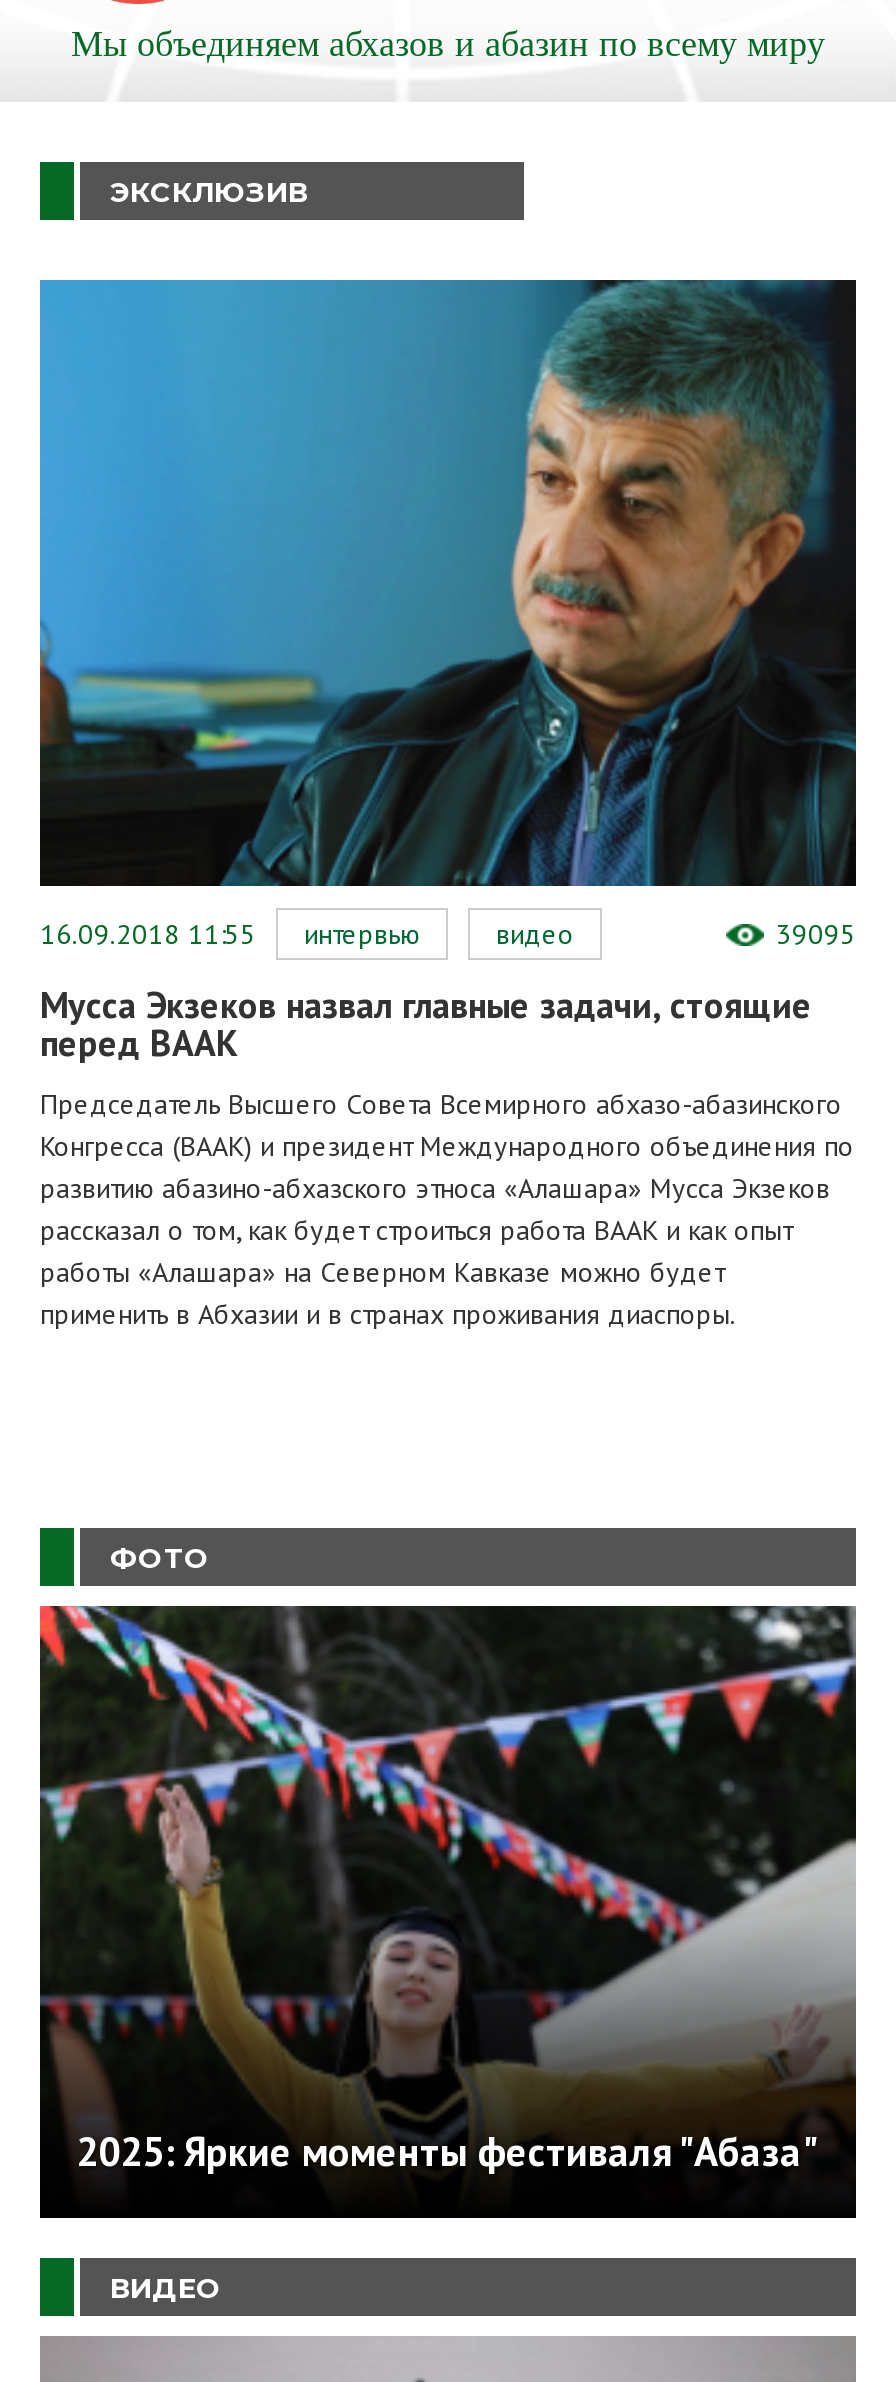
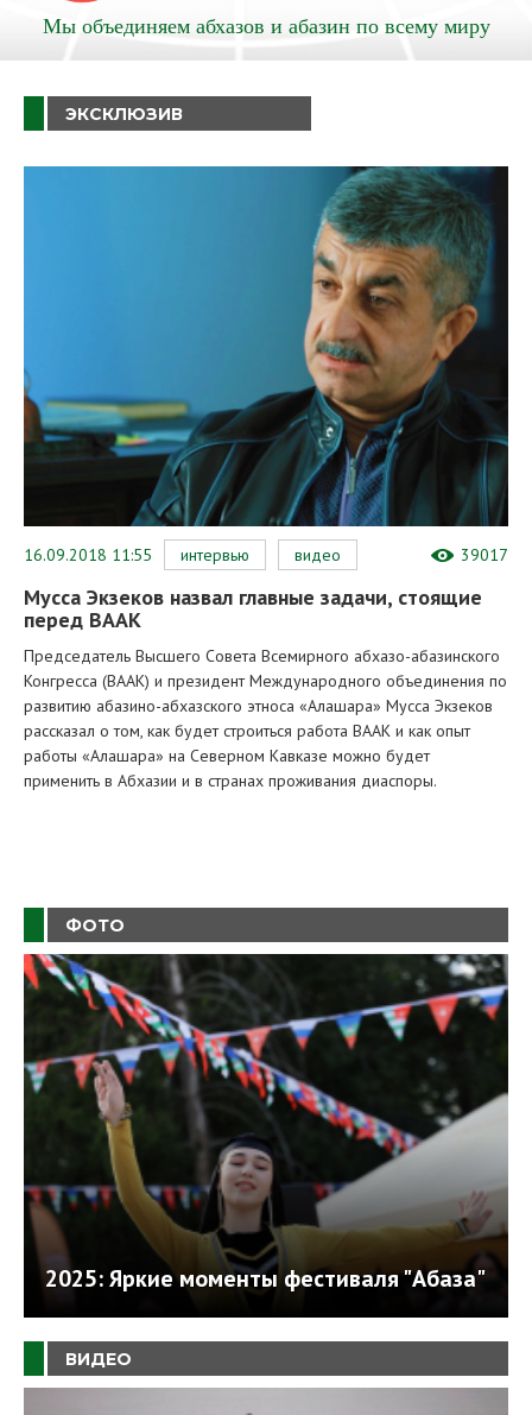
- 39095
+ 39017
